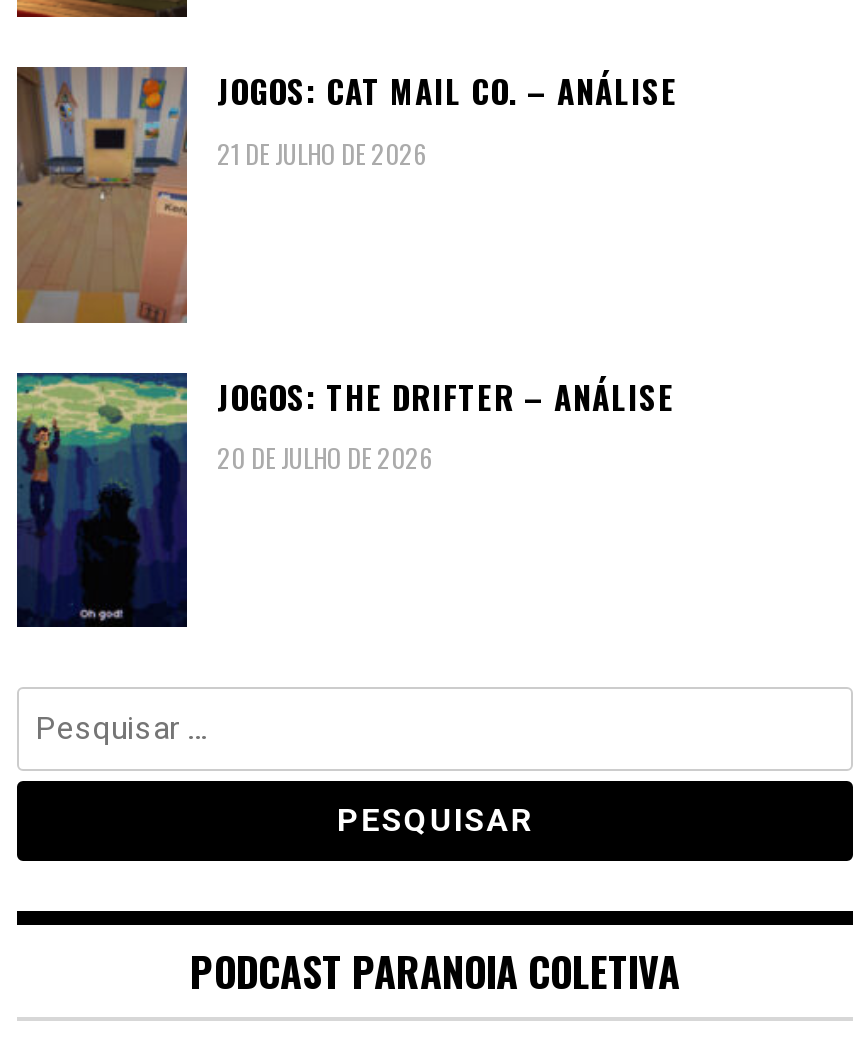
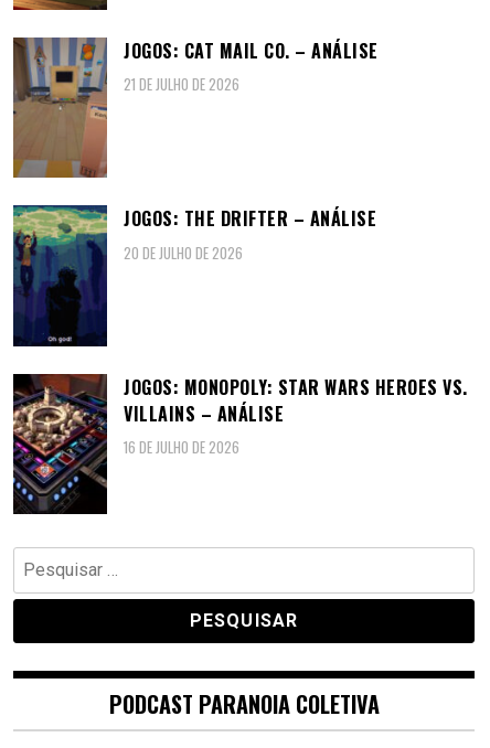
+ [image]
+ JOGOS: MONOPOLY: STAR WARS HEROES VS.
+ VILLAINS – ANÁLISE
+ 16 DE JULHO DE 2026
